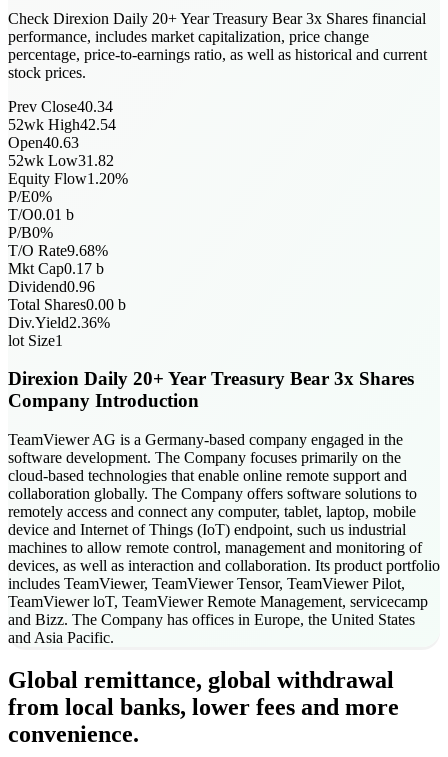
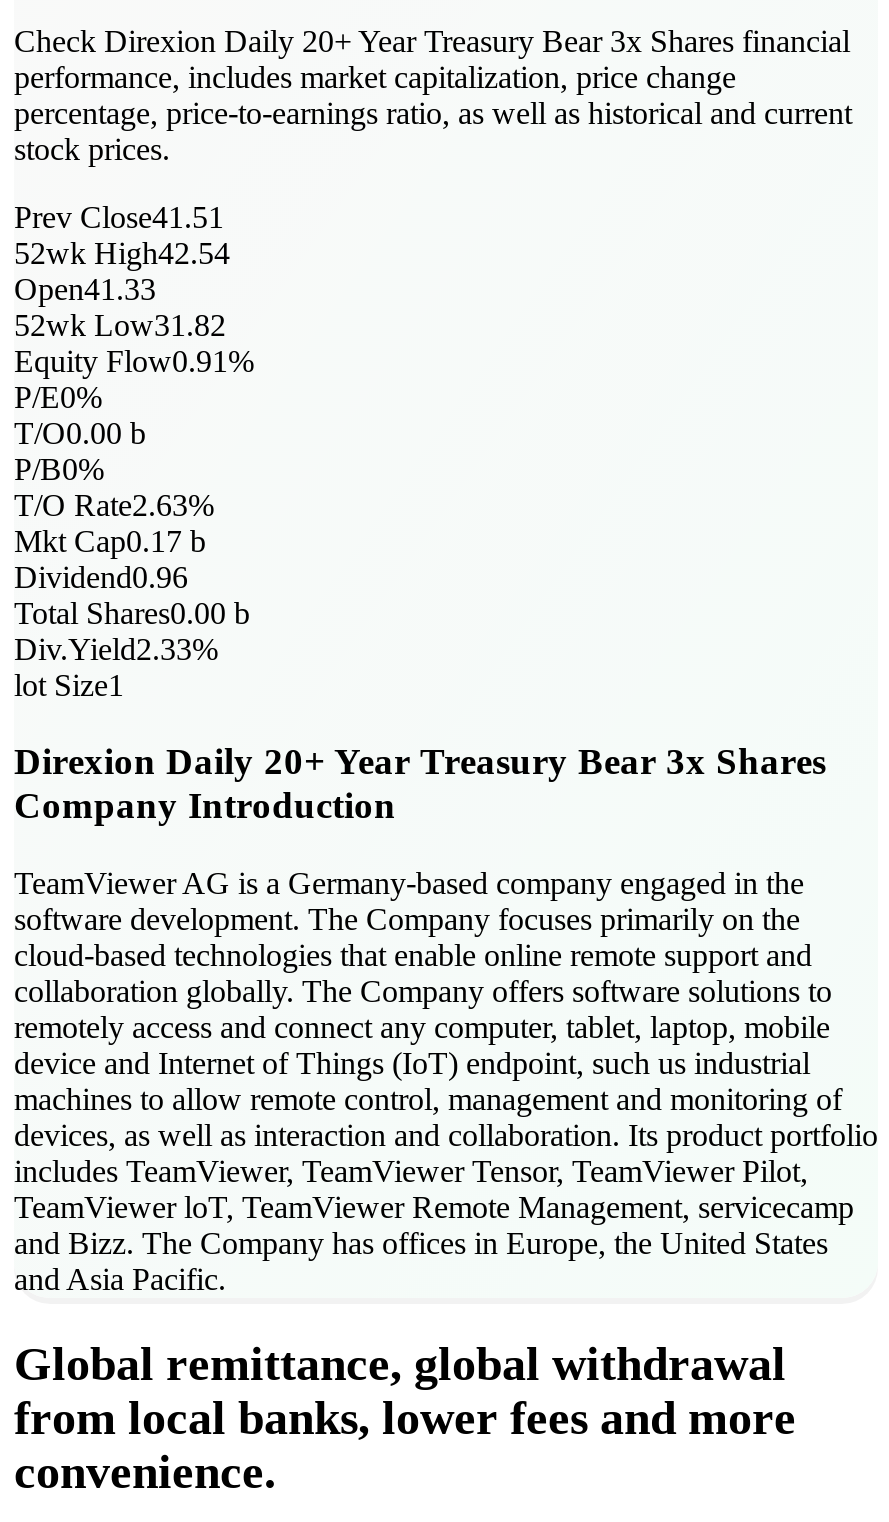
- Prev Close40.34
+ Prev Close41.51

- Open40.63
+ Open41.33

- Equity Flow1.20%
+ Equity Flow0.91%

- T/O0.01 b
+ T/O0.00 b

- T/O Rate9.68%
+ T/O Rate2.63%

- Div.Yield2.36%
+ Div.Yield2.33%
